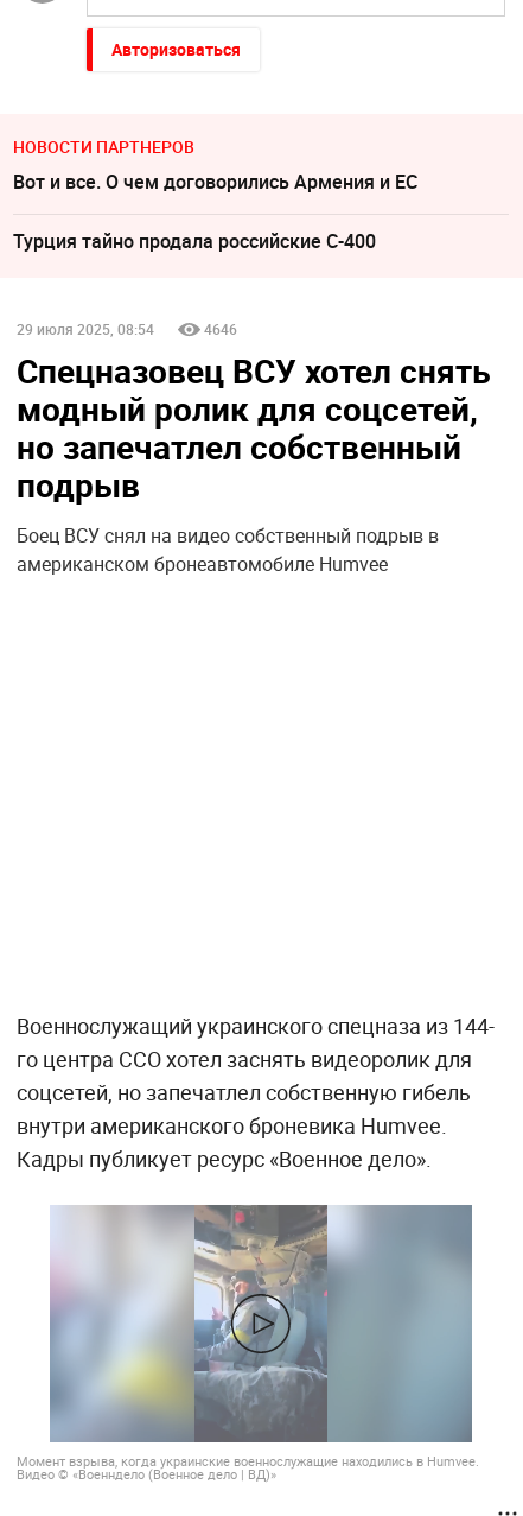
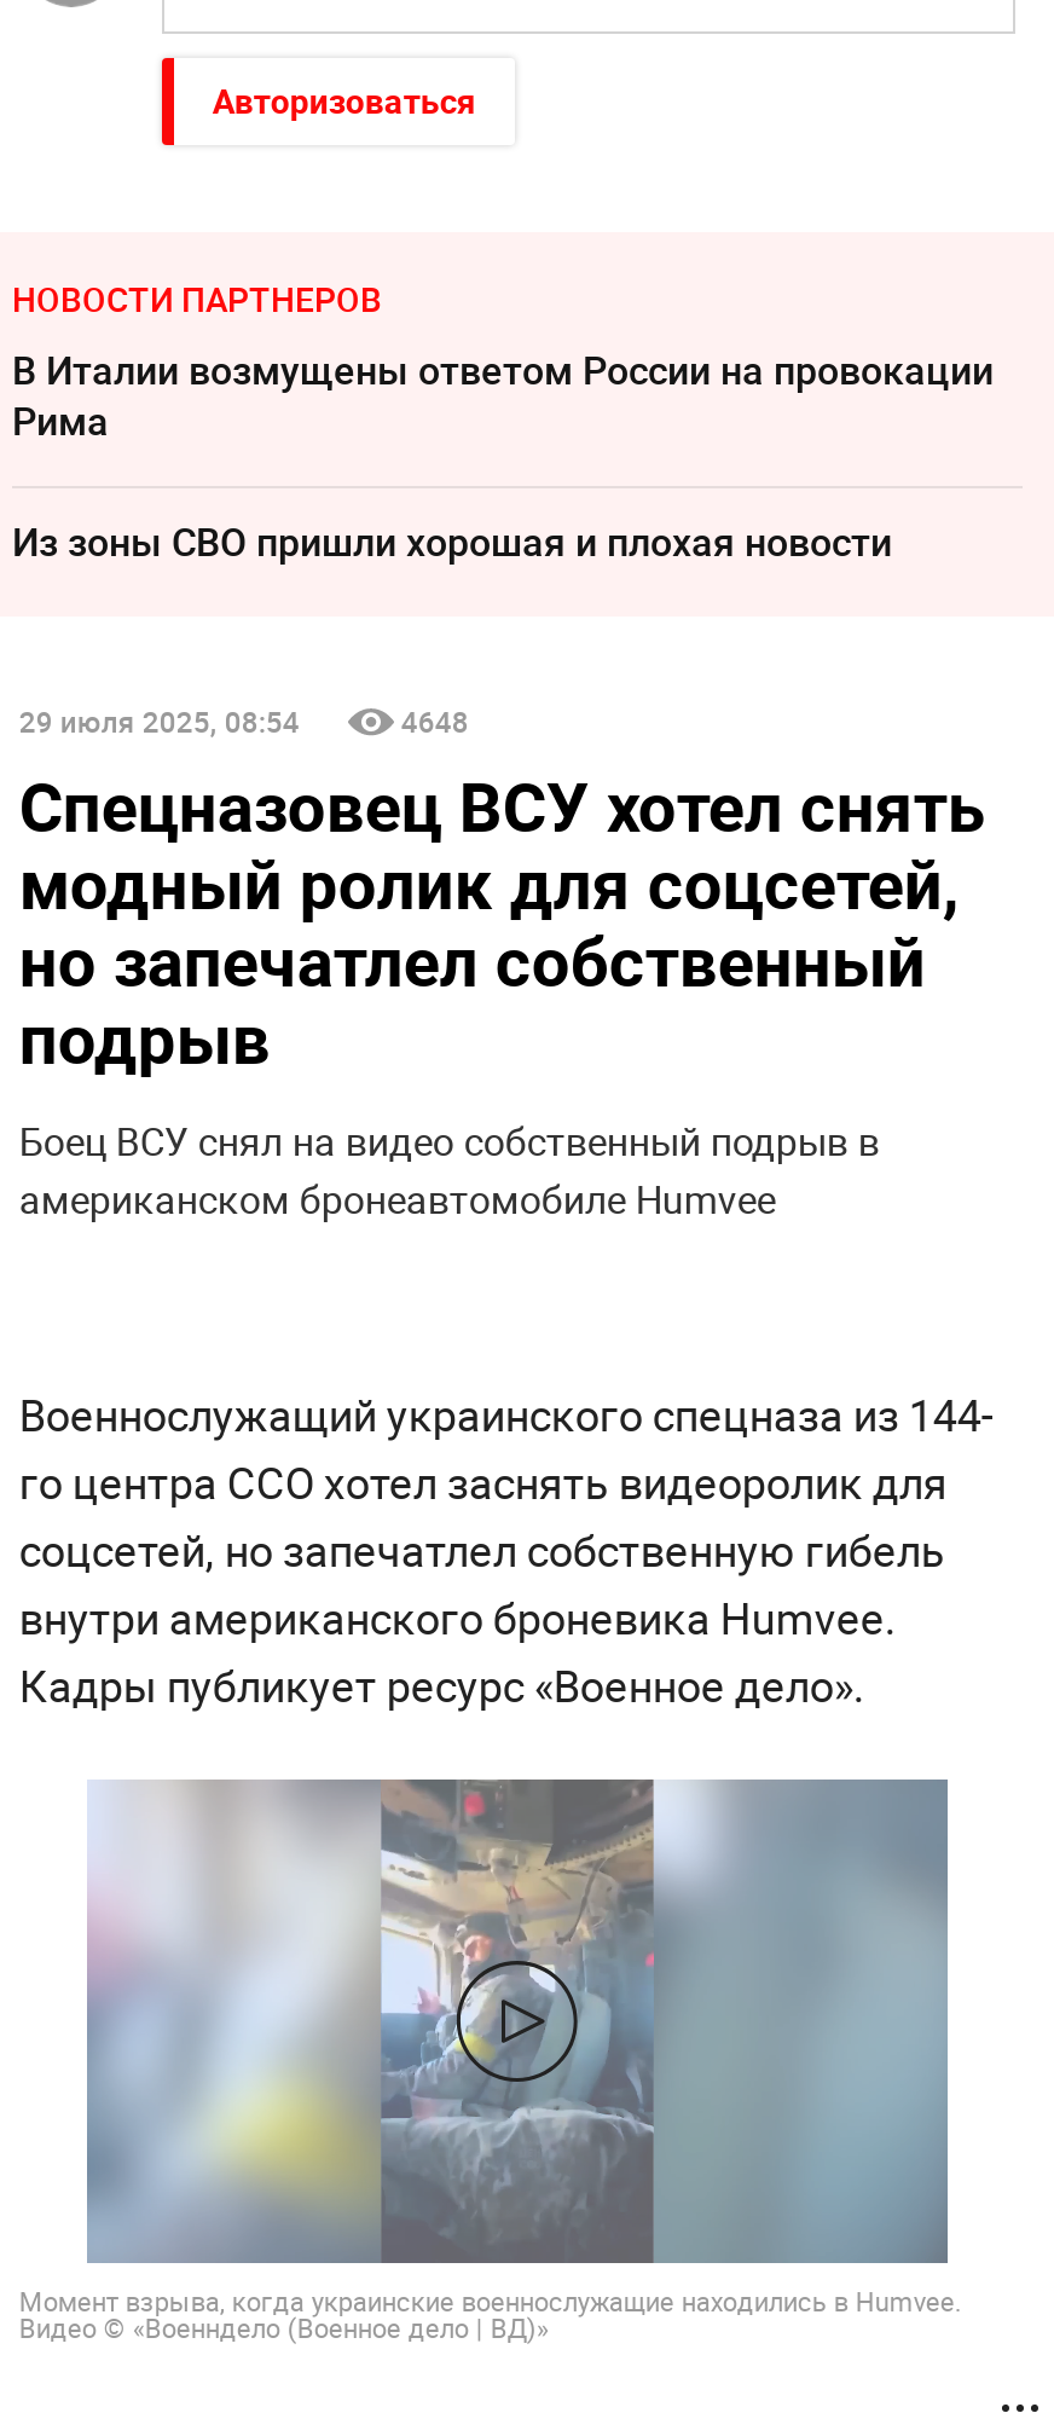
- Вот и все. О чем договорились Армения и ЕС
+ В Италии возмущены ответом России на провокации
+ Рима

- Турция тайно продала российские С-400
+ Из зоны СВО пришли хорошая и плохая новости

moved down: 29 июля 2025, 08:54 | Спецназовец ВСУ хотел снять | модный ролик для соцсетей, | но запечатлел собственный | подрыв | Боец ВСУ снял на видео собственный подрыв в | американском бронеавтомобиле Humvee

- 4646
+ 4648
